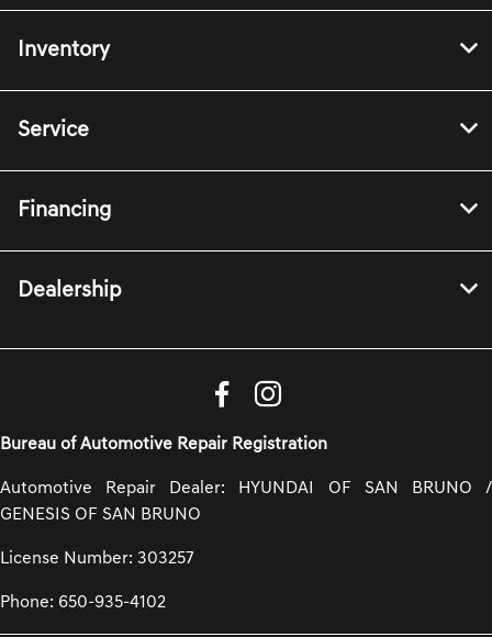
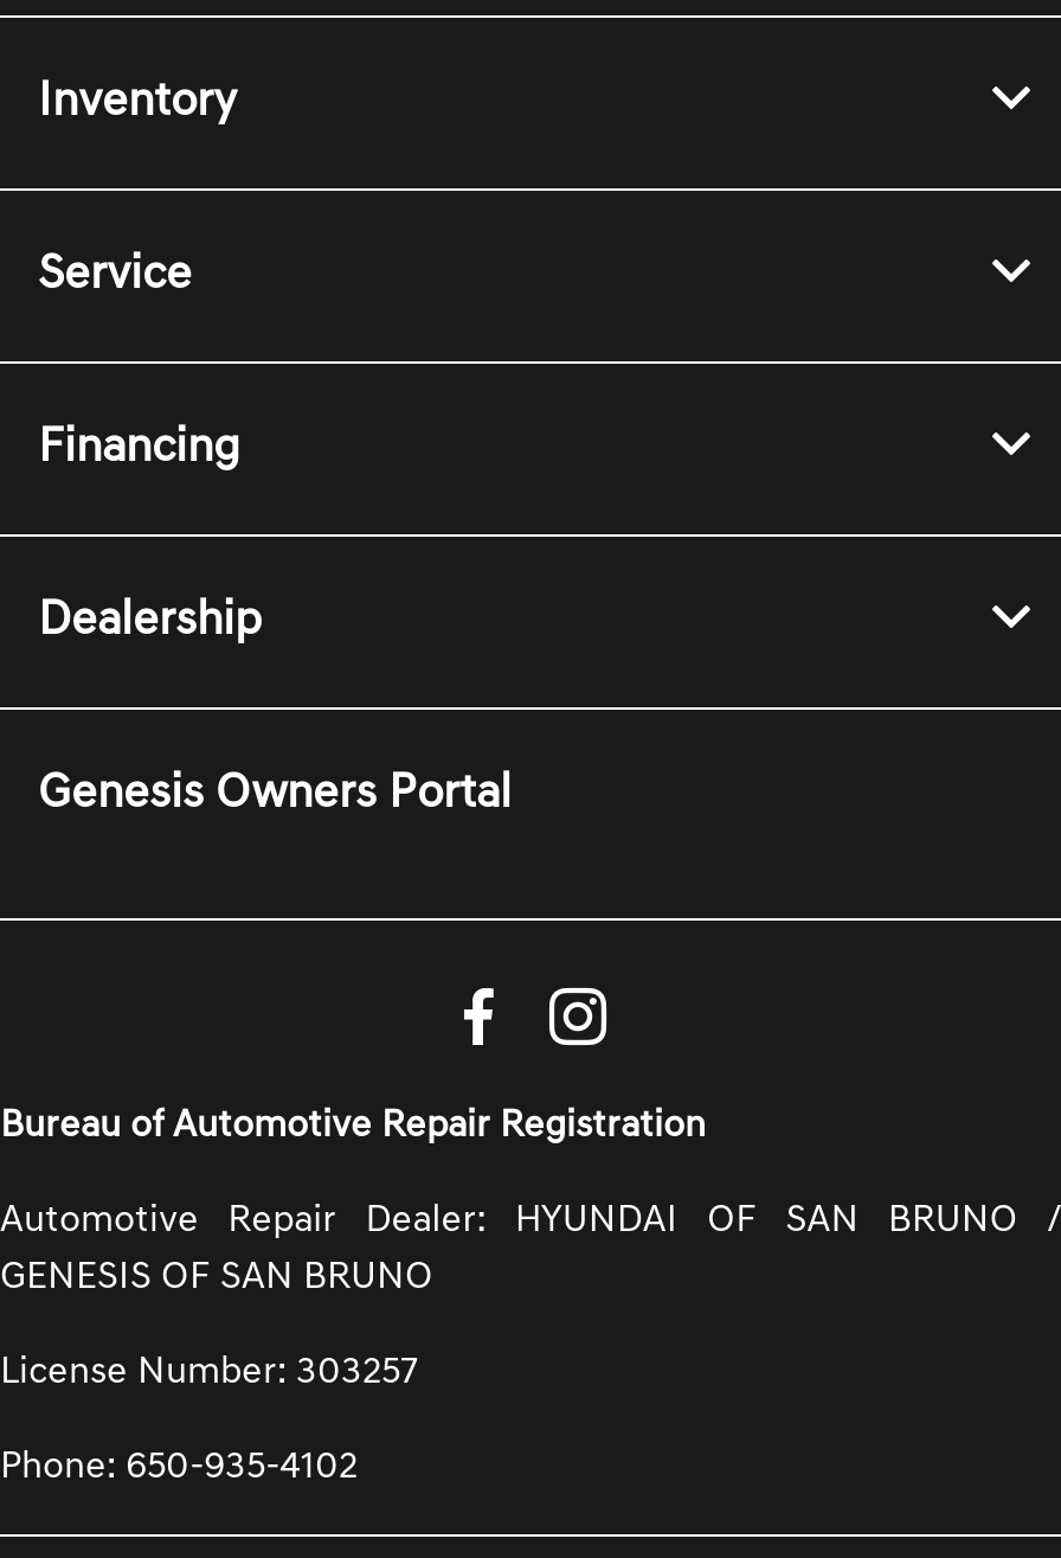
+ Genesis Owners Portal
